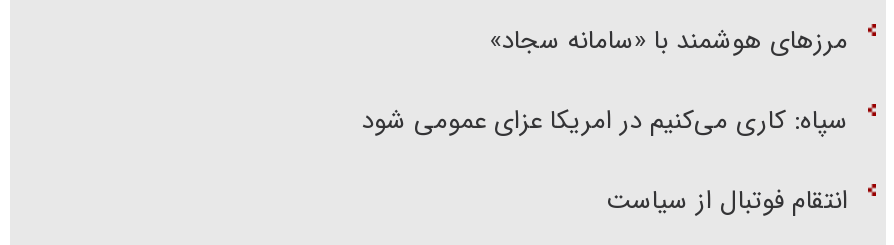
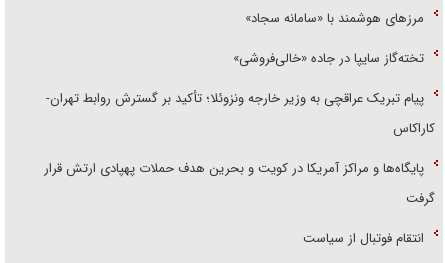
- سپاه: کاری می‌کنیم در امریکا عزای عمومی شود
+ تخته‌گاز سایپا در جاده «خالی‌فروشی»
+ پیام تبریک عراقچی به وزیر خارجه ونزوئلا؛ تأکید بر گسترش روابط تهران-
+ کاراکاس
+ پایگاه‌ها و مراکز آمریکا در کویت و بحرین هدف حملات پهپادی ارتش قرار
+ گرفت
